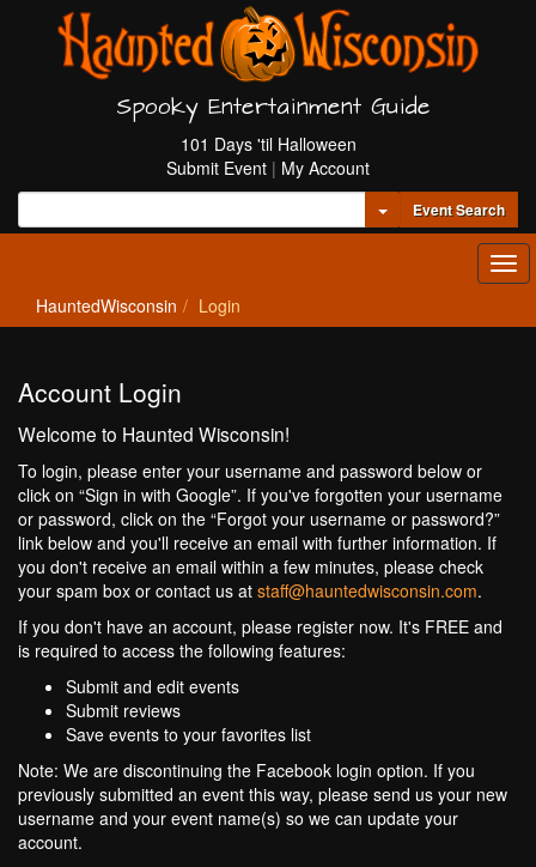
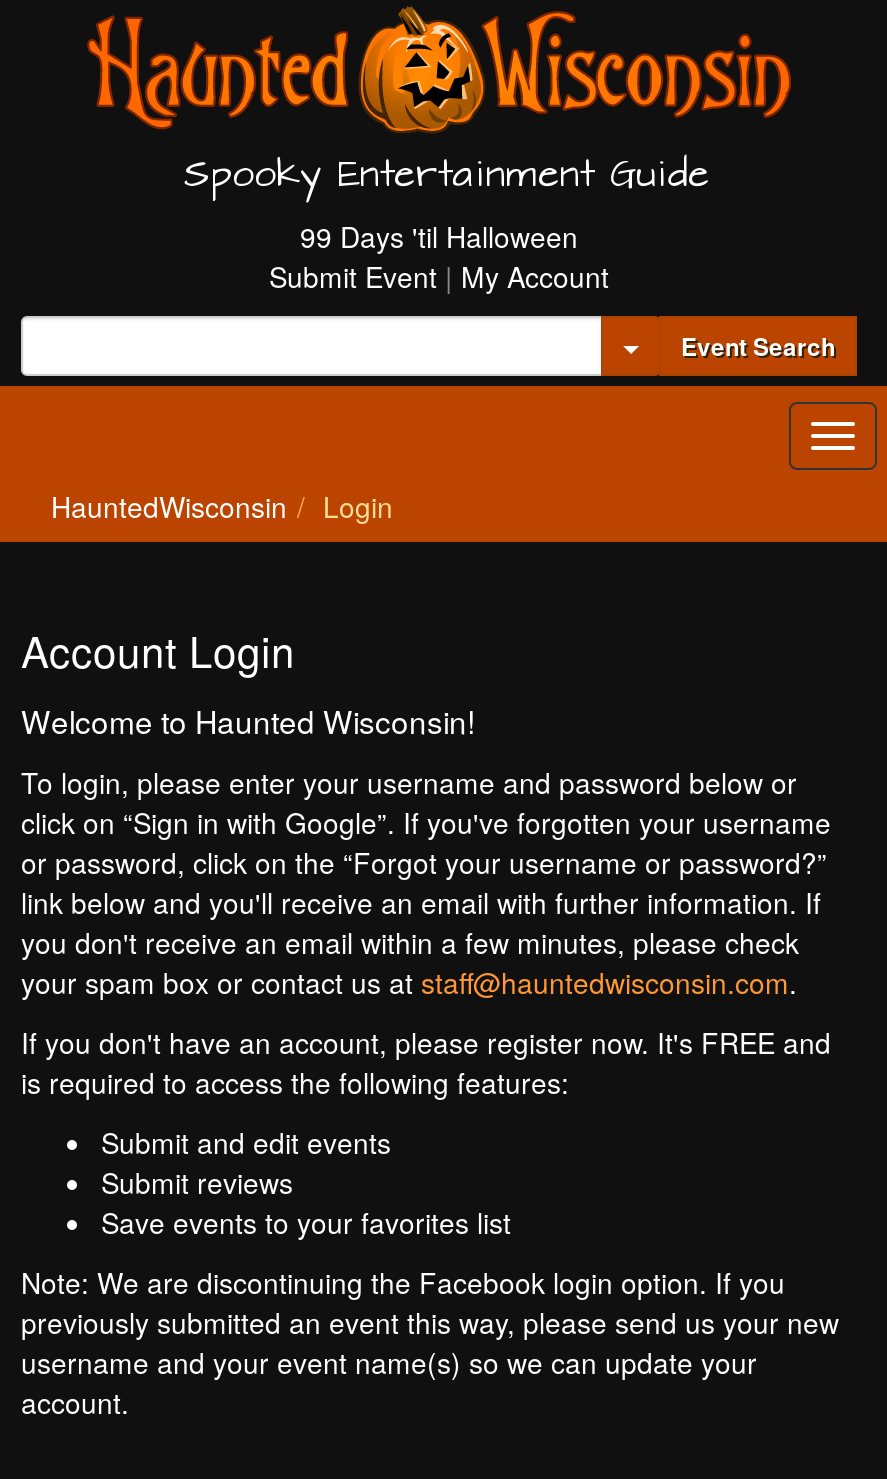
- 101 Days 'til Halloween
+ 99 Days 'til Halloween
